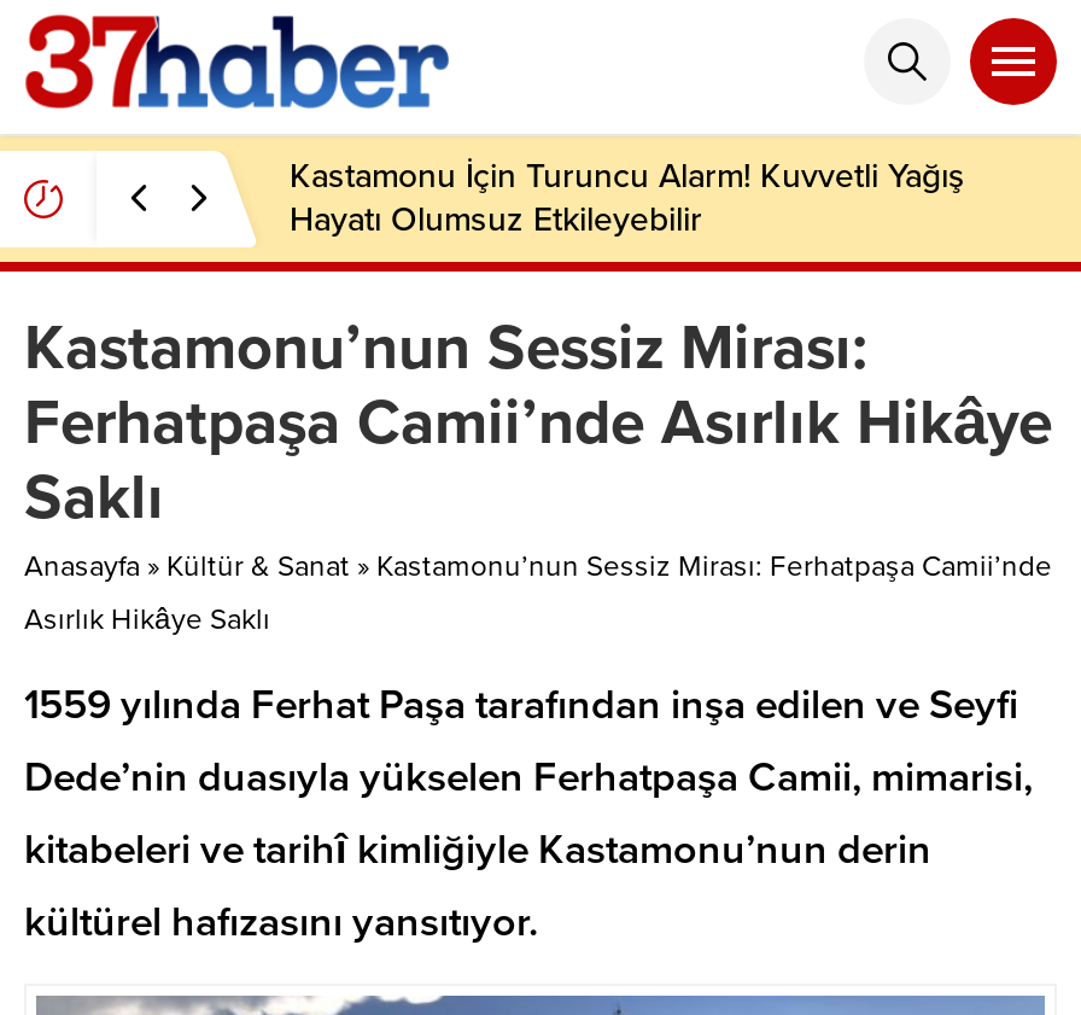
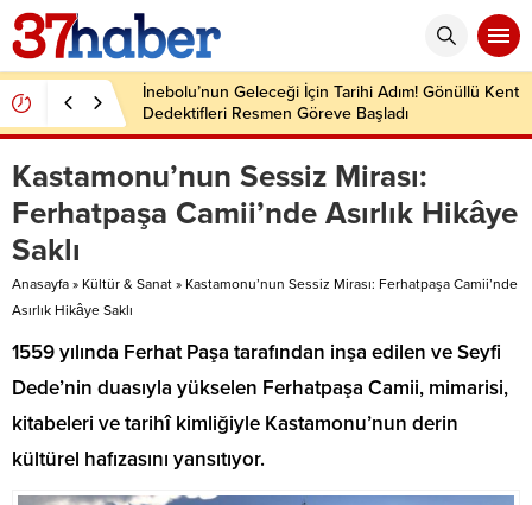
- Kastamonu İçin Turuncu Alarm! Kuvvetli Yağış
- Hayatı Olumsuz Etkileyebilir
+ İnebolu’nun Geleceği İçin Tarihi Adım! Gönüllü Kent
+ Dedektifleri Resmen Göreve Başladı
